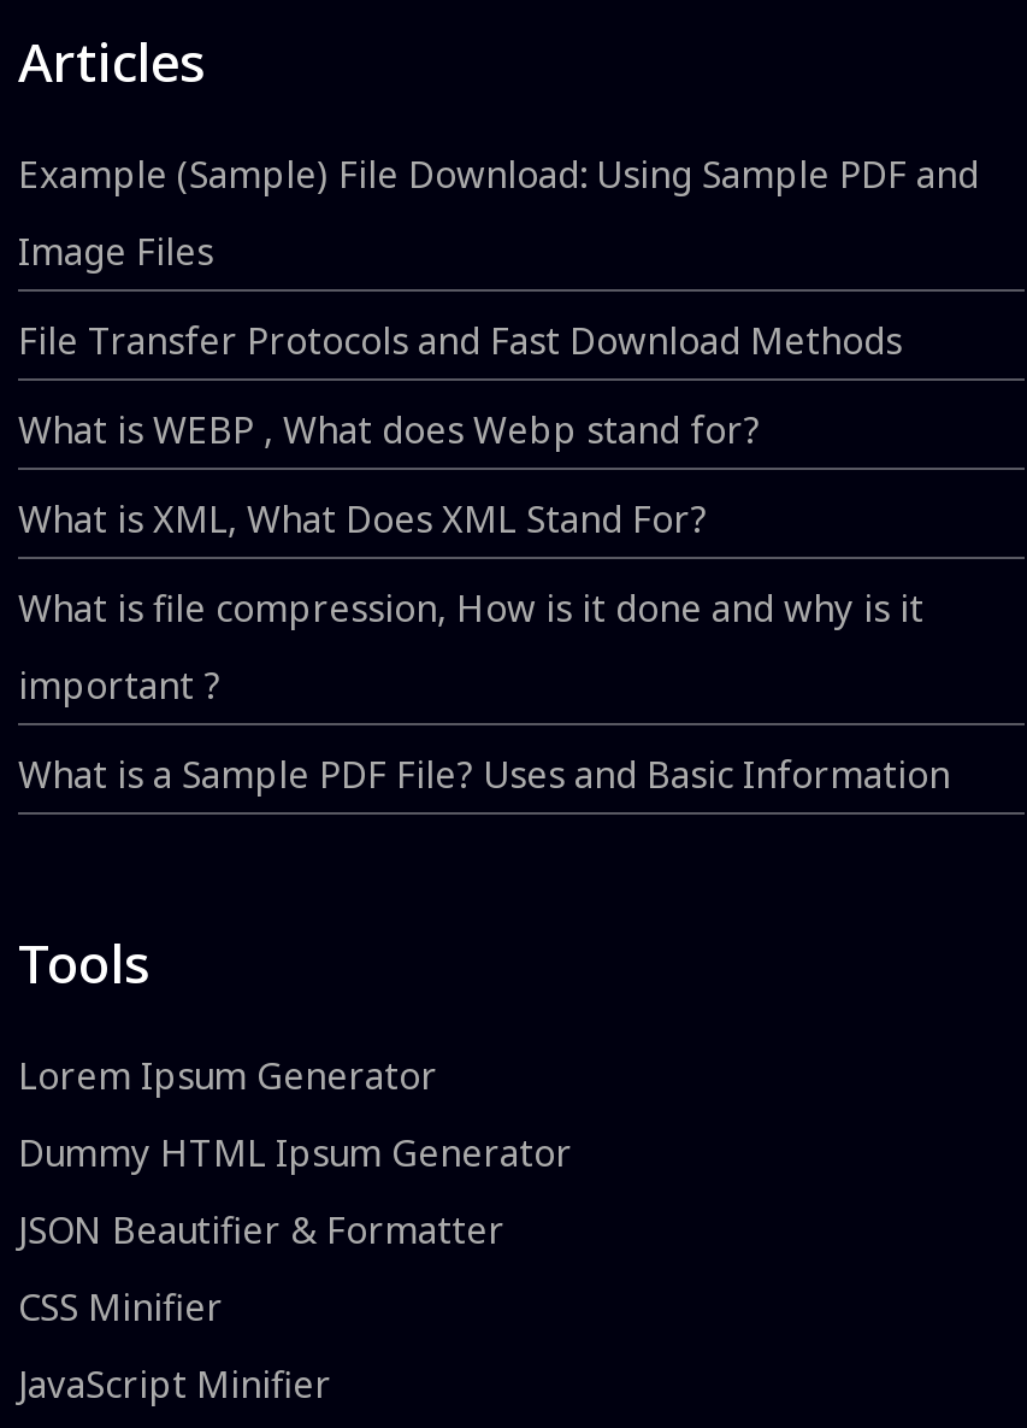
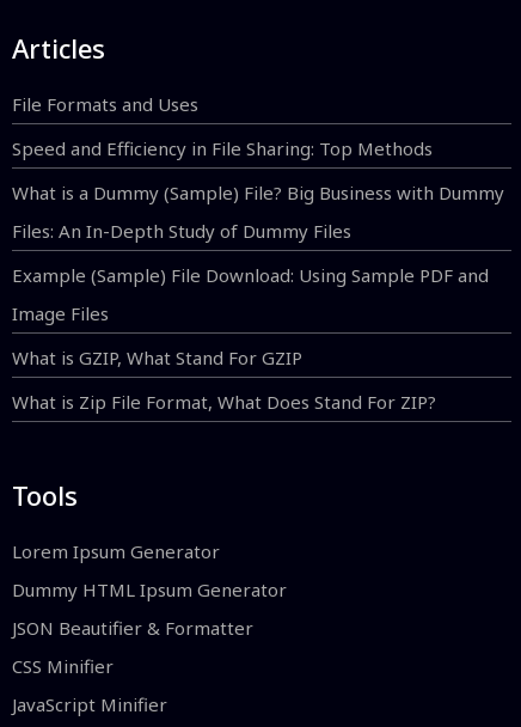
+ File Formats and Uses
+ Speed and Efficiency in File Sharing: Top Methods
+ What is a Dummy (Sample) File? Big Business with Dummy
+ Files: An In-Depth Study of Dummy Files

moved down: Example (Sample) File Download: Using Sample PDF and | Image Files

- File Transfer Protocols and Fast Download Methods
- What is WEBP , What does Webp stand for?
- What is XML, What Does XML Stand For?
- What is file compression, How is it done and why is it
- important ?
- What is a Sample PDF File? Uses and Basic Information
+ What is GZIP, What Stand For GZIP
+ What is Zip File Format, What Does Stand For ZIP?
